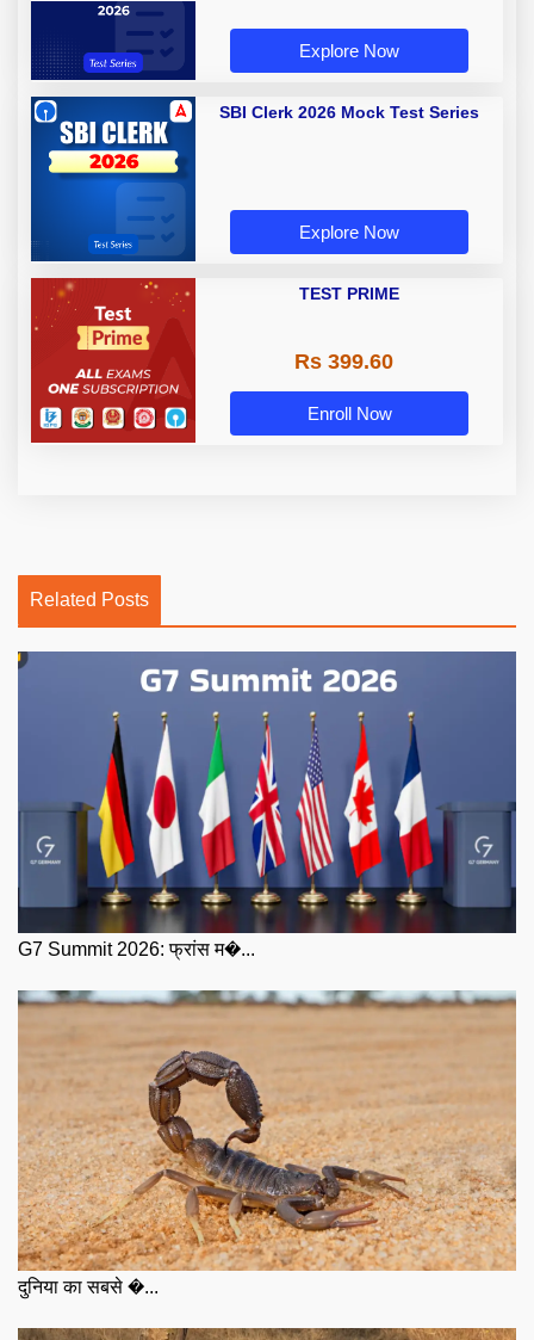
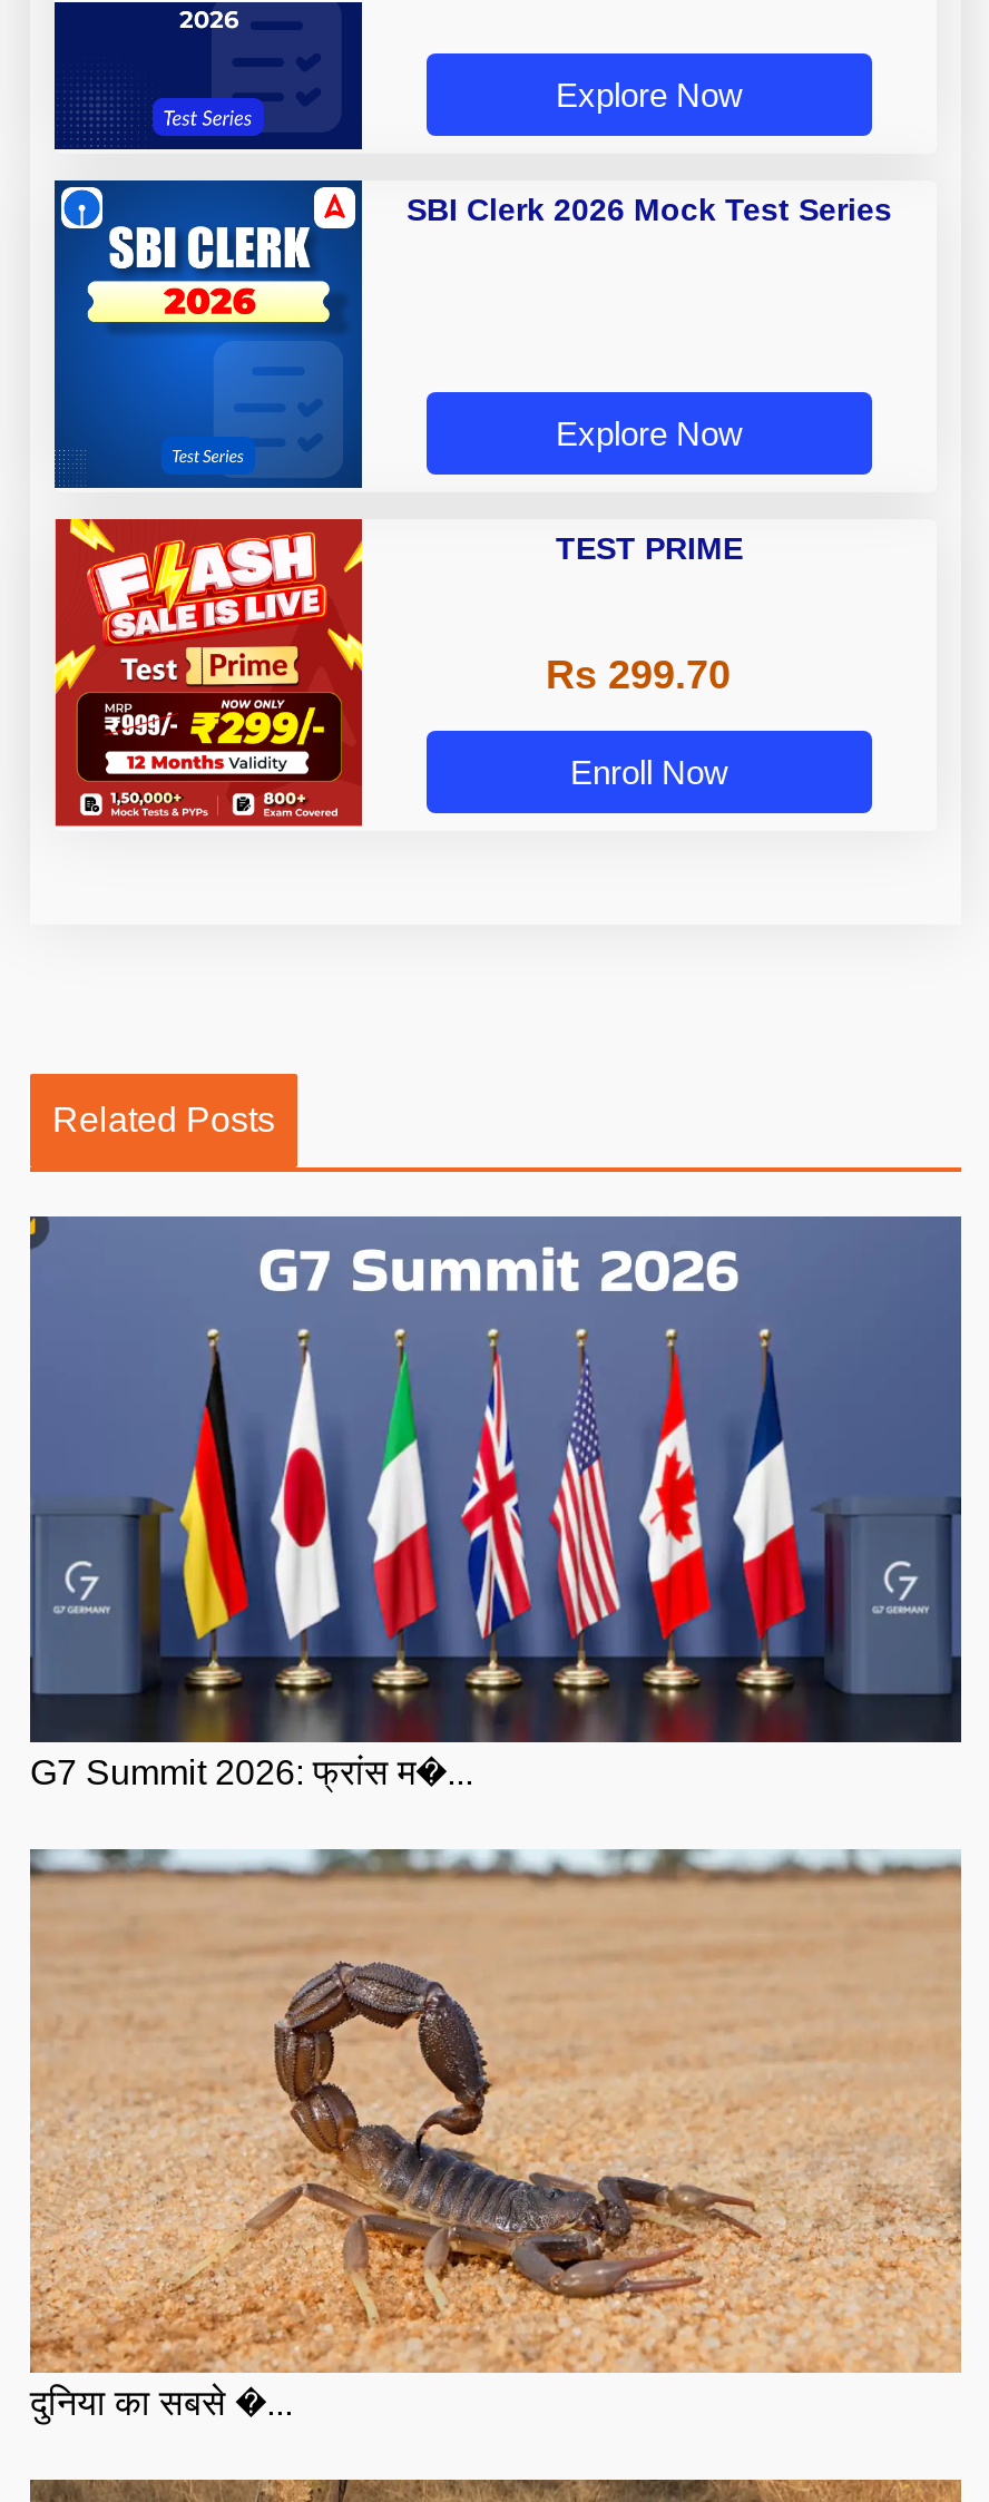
- [image]
+ [image]

- Rs 399.60
+ Rs 299.70
